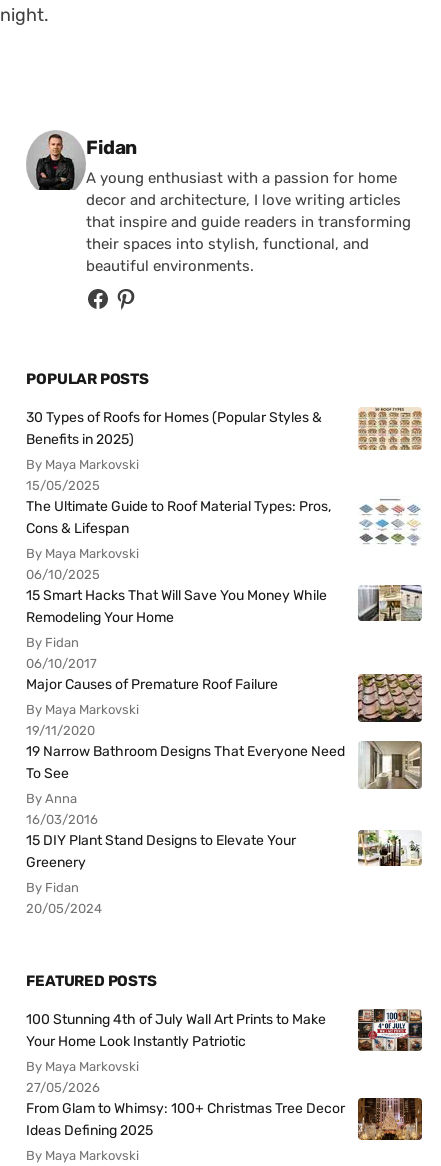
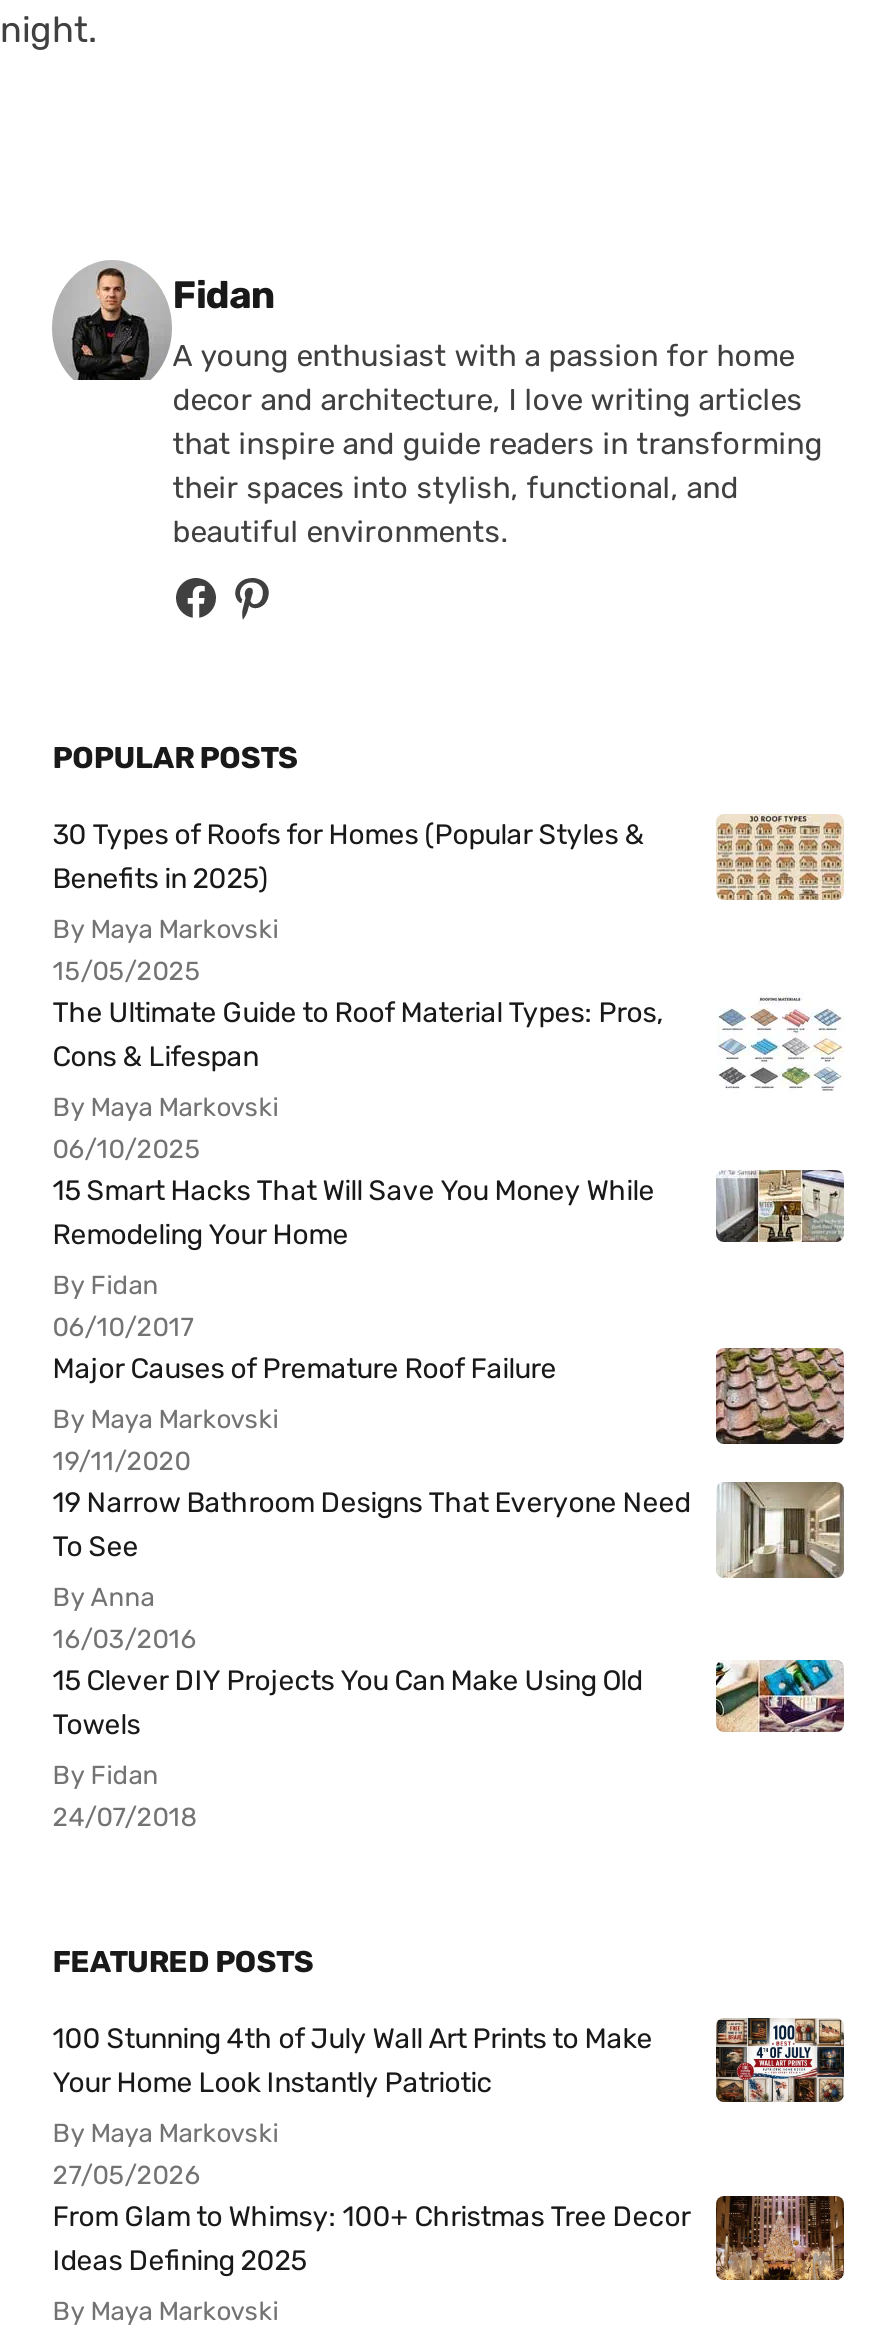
- 15 DIY Plant Stand Designs to Elevate Your
- Greenery
+ 15 Clever DIY Projects You Can Make Using Old
+ Towels

- [image]
+ [image]

- 20/05/2024
+ 24/07/2018
